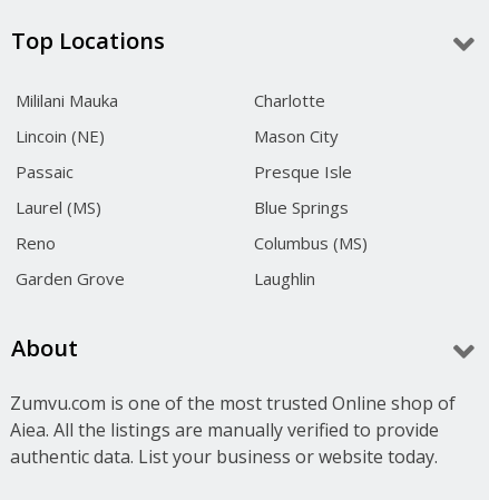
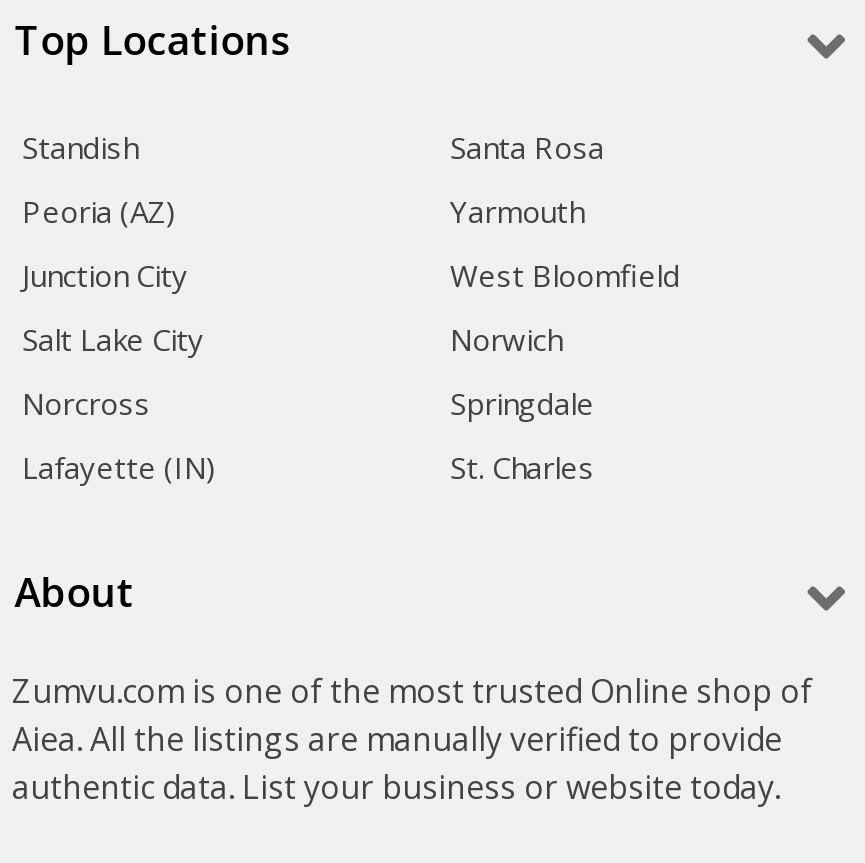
- Mililani Mauka
- Charlotte
+ Standish
+ Santa Rosa

- Lincoin (NE)
- Mason City
+ Peoria (AZ)
+ Yarmouth

- Passaic
- Presque Isle
+ Junction City
+ West Bloomfield

- Laurel (MS)
- Blue Springs
+ Salt Lake City
+ Norwich

- Reno
- Columbus (MS)
+ Norcross
+ Springdale

- Garden Grove
- Laughlin
+ Lafayette (IN)
+ St. Charles
